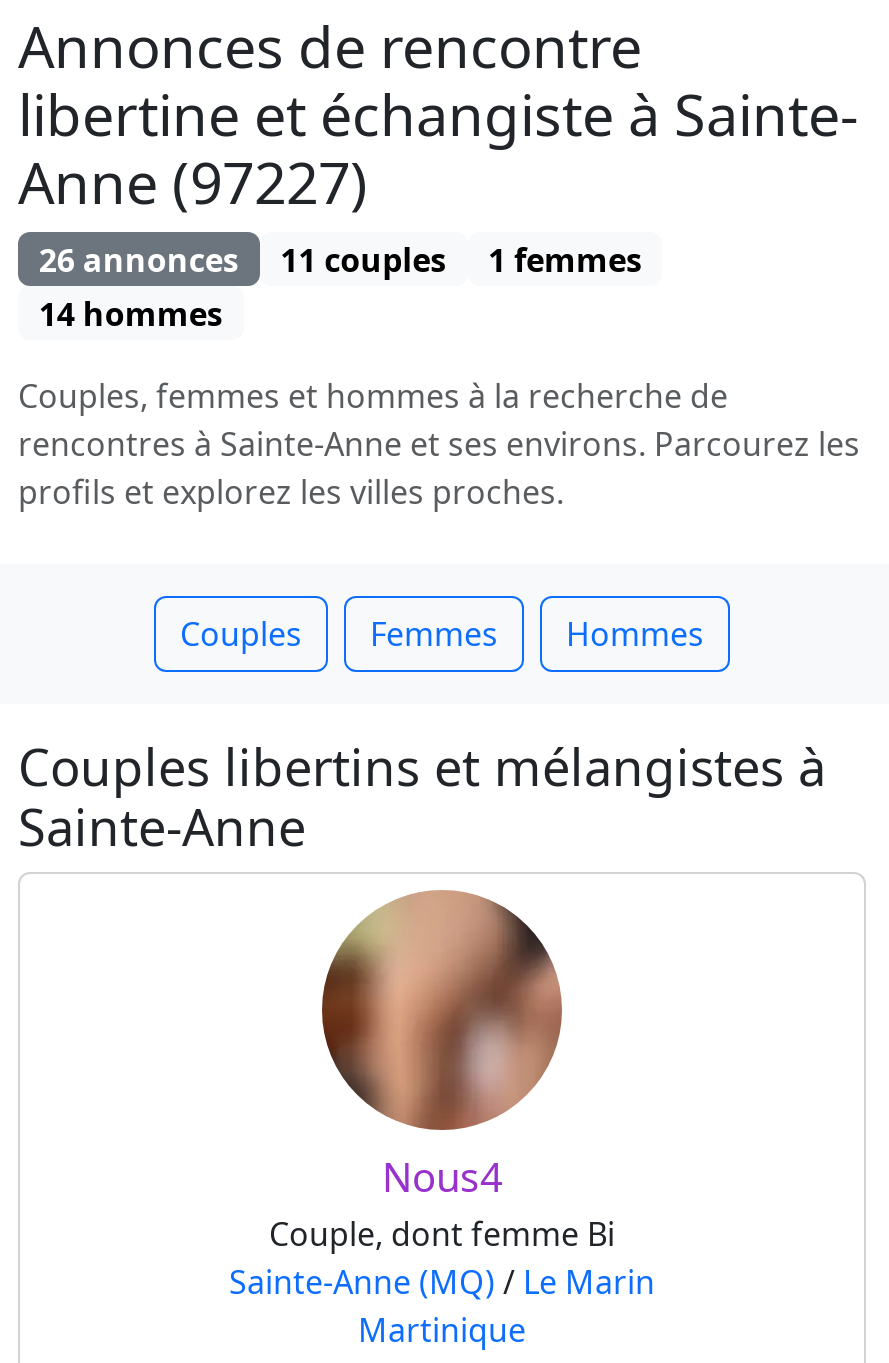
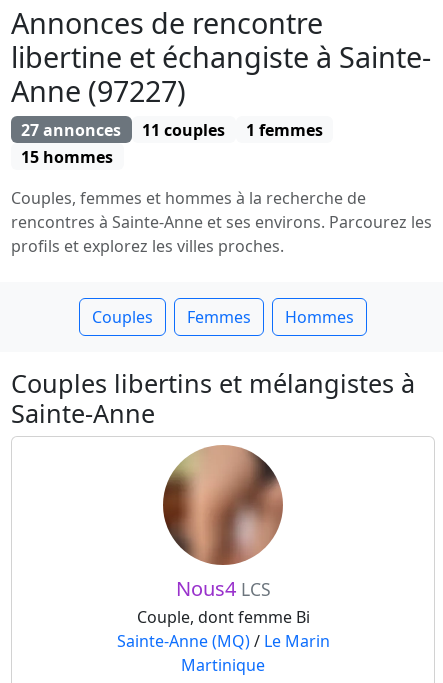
- 26 annonces 11 couples 1 femmes
+ 27 annonces 11 couples 1 femmes

- 14 hommes
+ 15 hommes

- Nous4
+ Nous4 LCS
